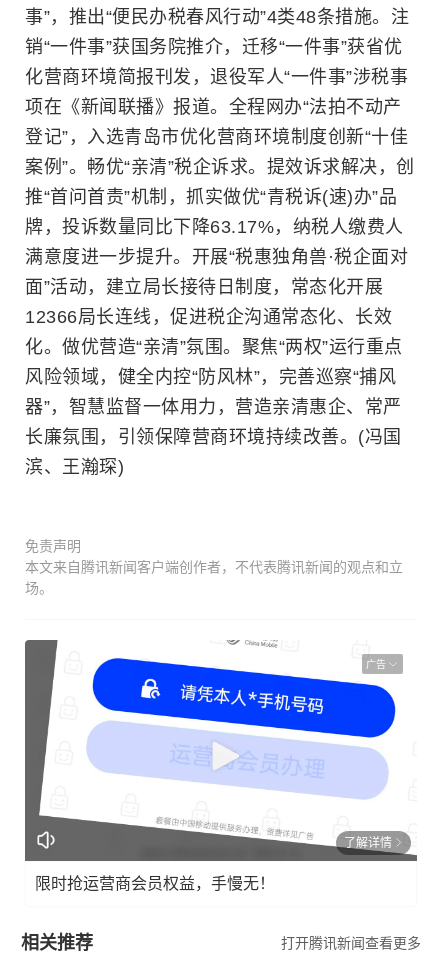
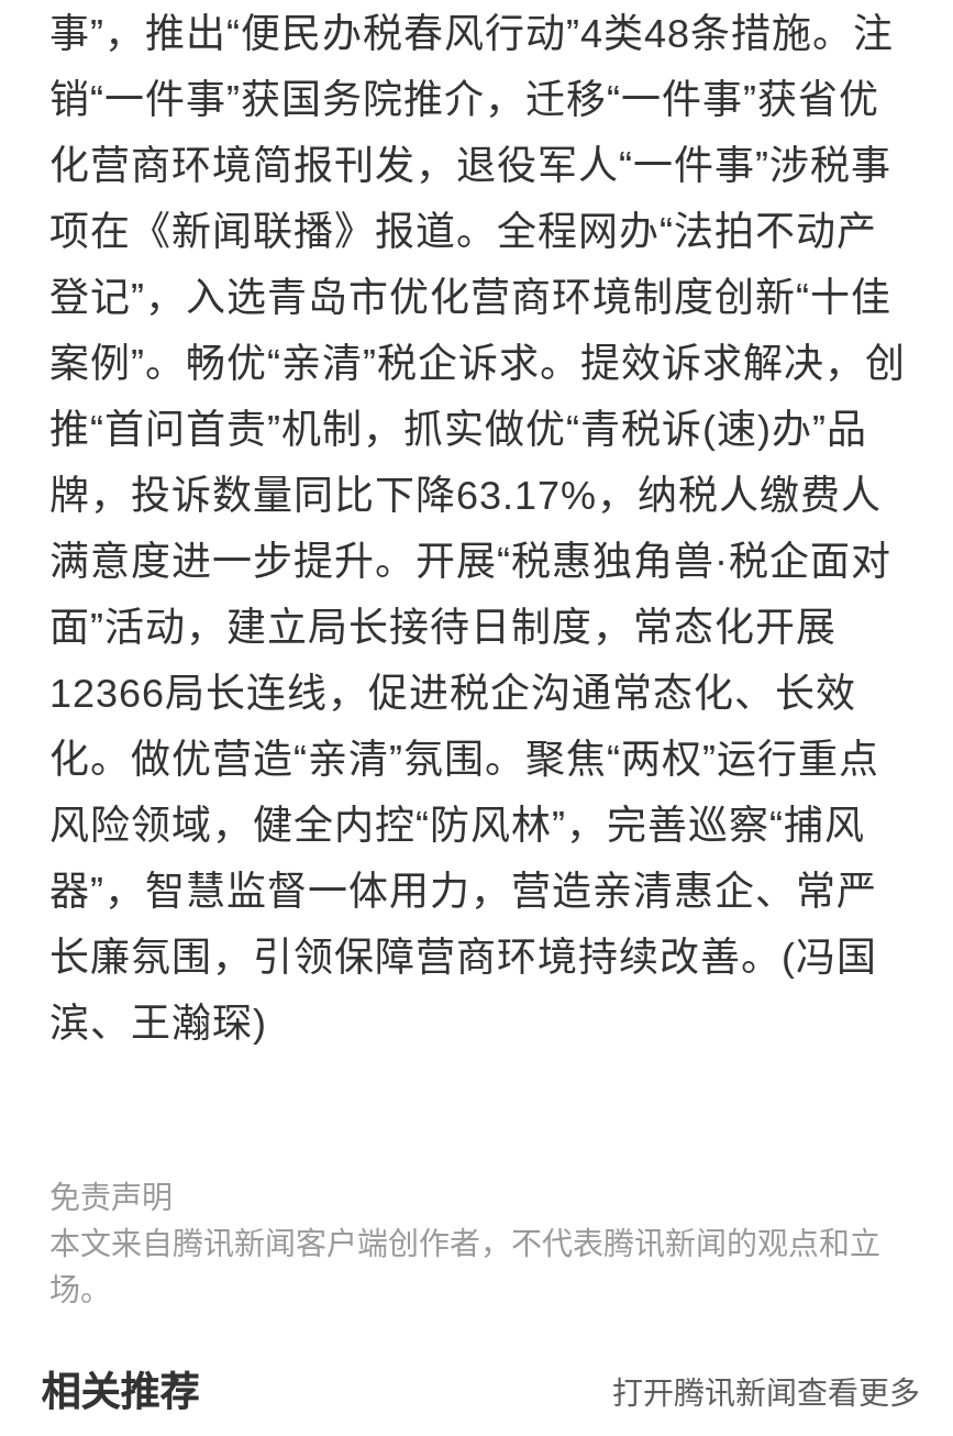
- [image]
- 广告

- 了解详情
- 限时抢运营商会员权益，手慢无！
